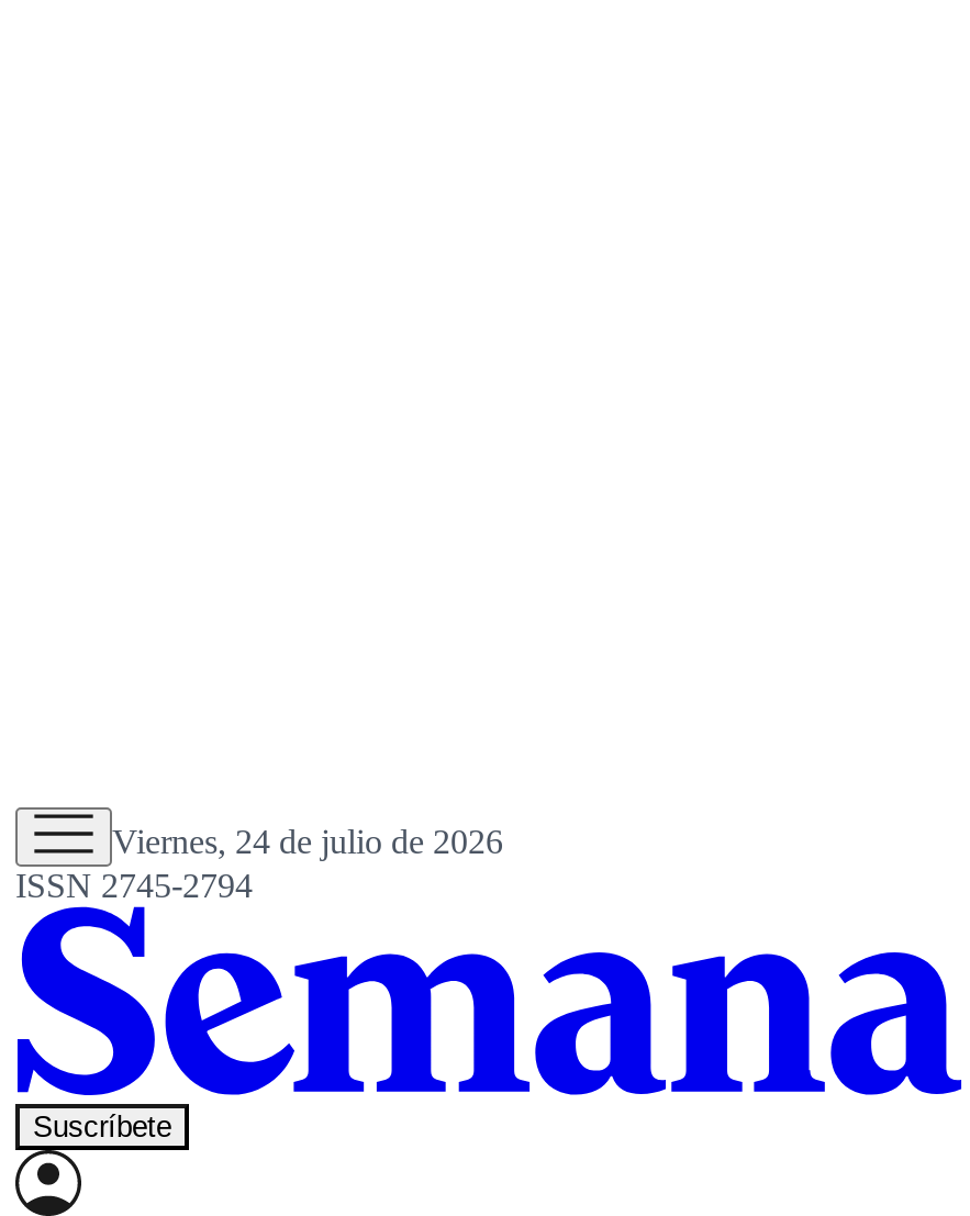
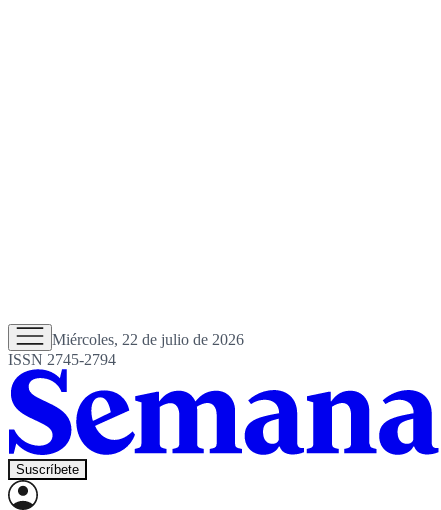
- Viernes, 24 de julio de 2026
+ Miércoles, 22 de julio de 2026
